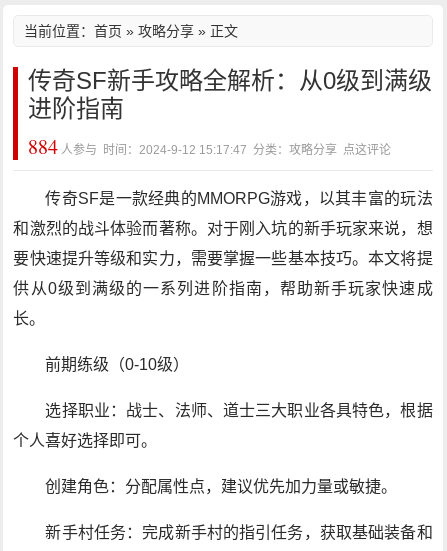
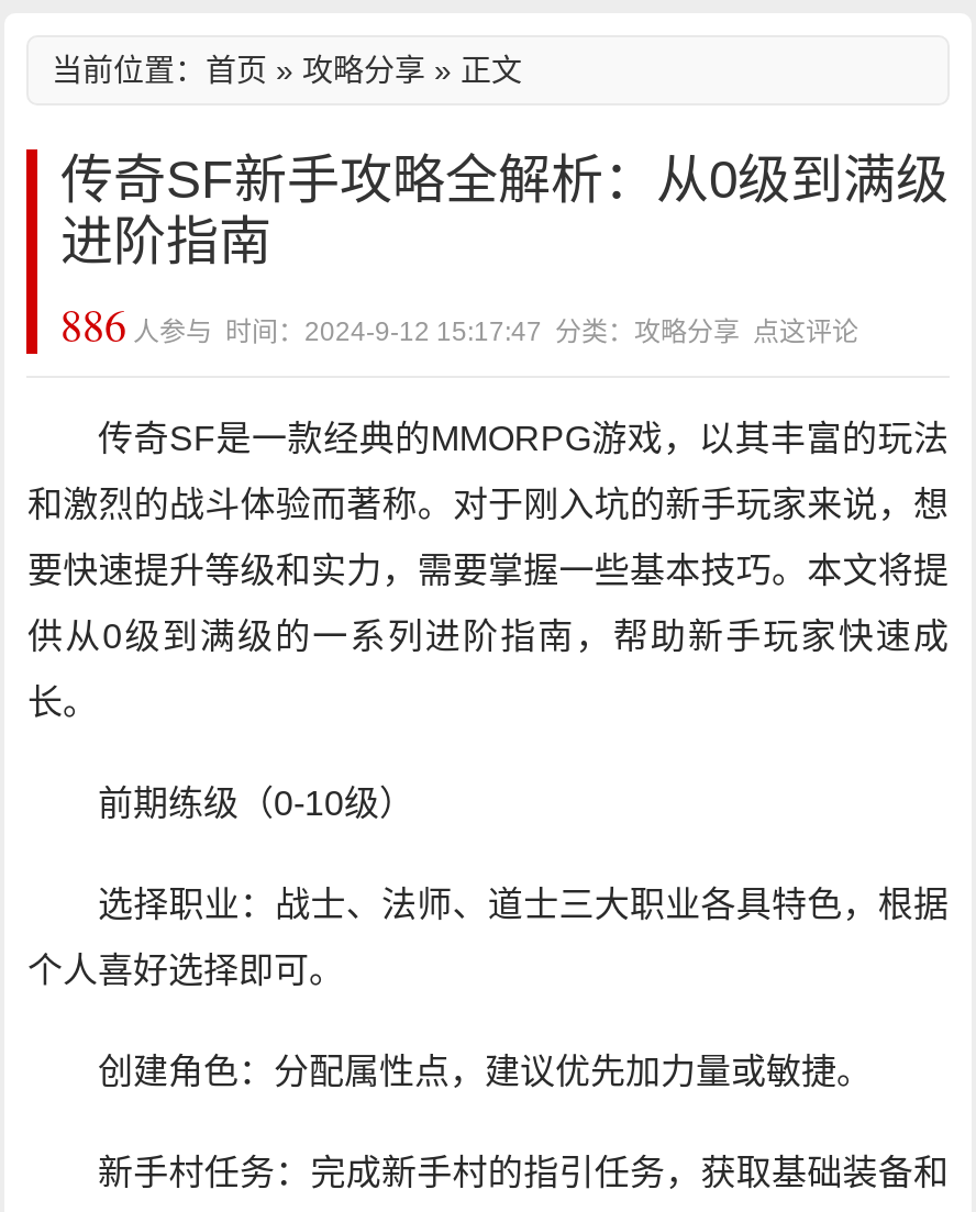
- 884人参与 时间：2024-9-12 15:17:47 分类：攻略分享点这评论
+ 886人参与 时间：2024-9-12 15:17:47 分类：攻略分享点这评论
